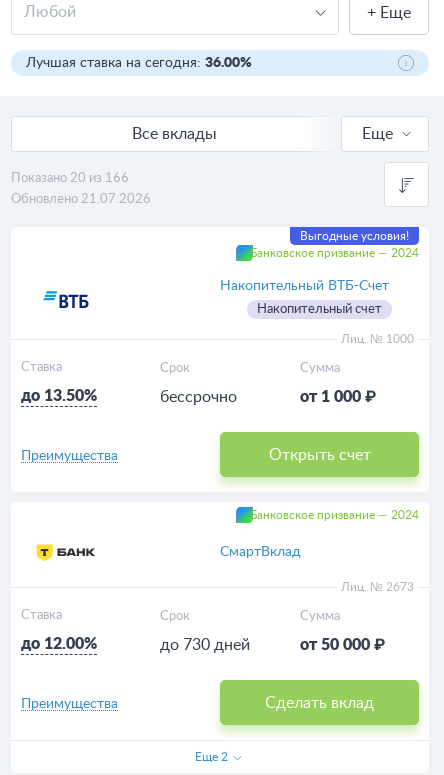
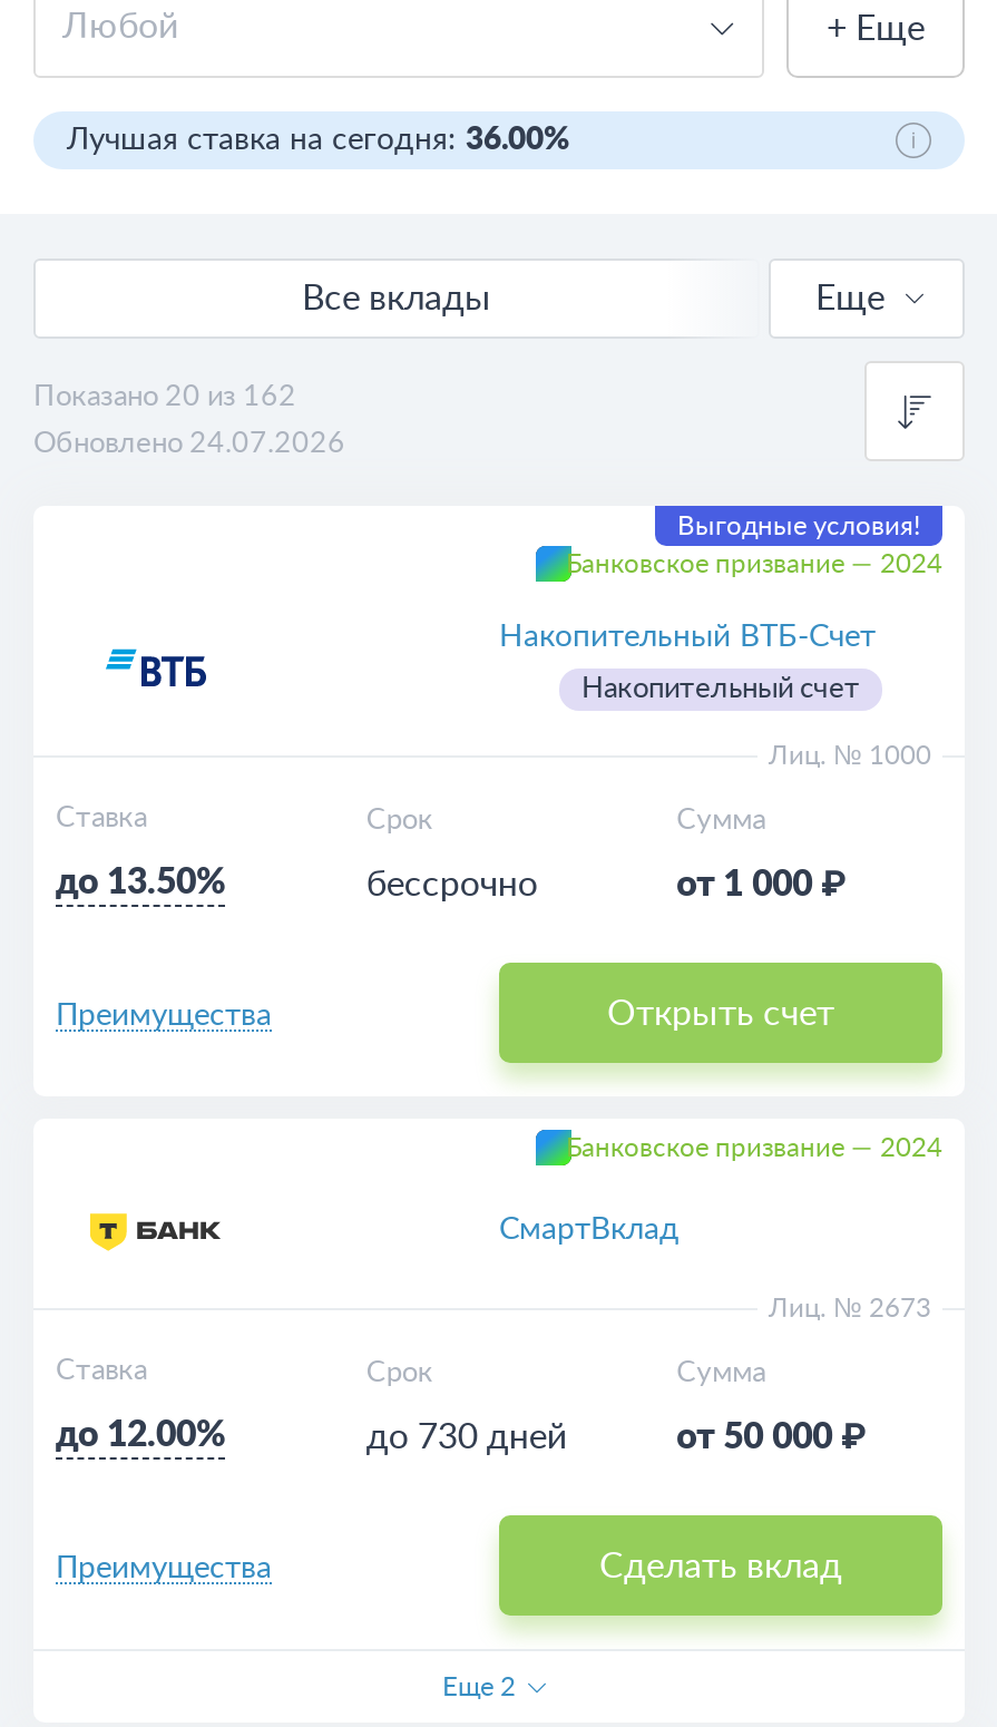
- Показано 20 из 166
+ Показано 20 из 162

- Обновлено 21.07.2026
+ Обновлено 24.07.2026
